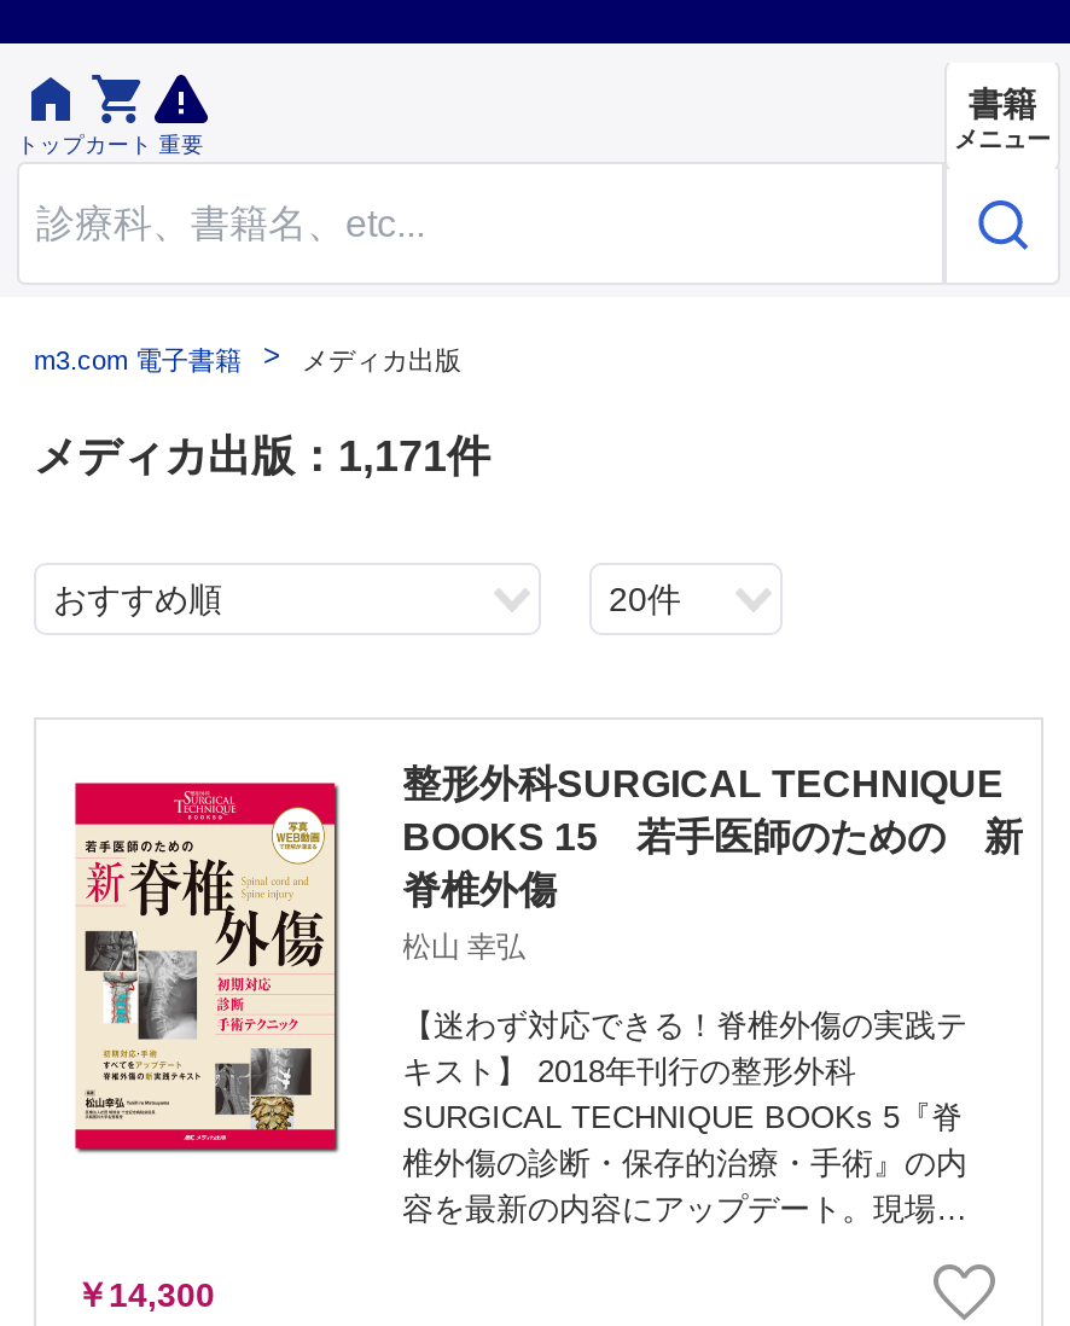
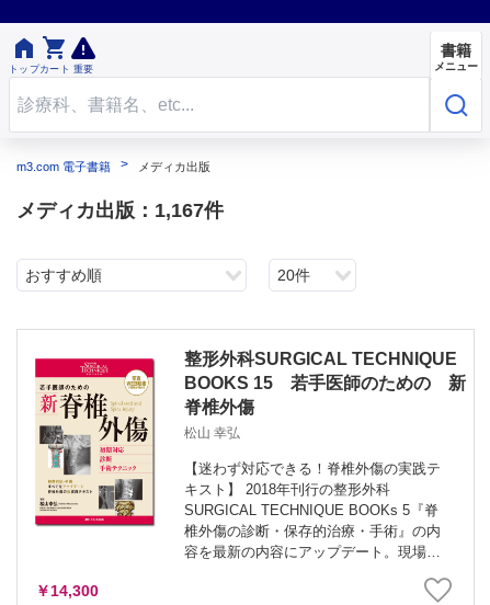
- メディカ出版：1,171件
+ メディカ出版：1,167件
